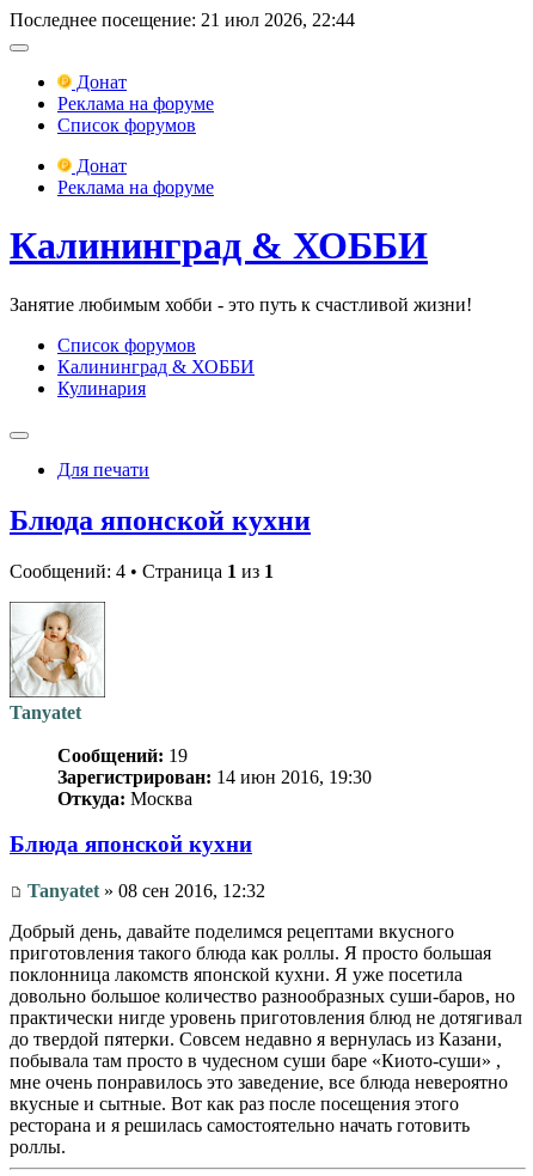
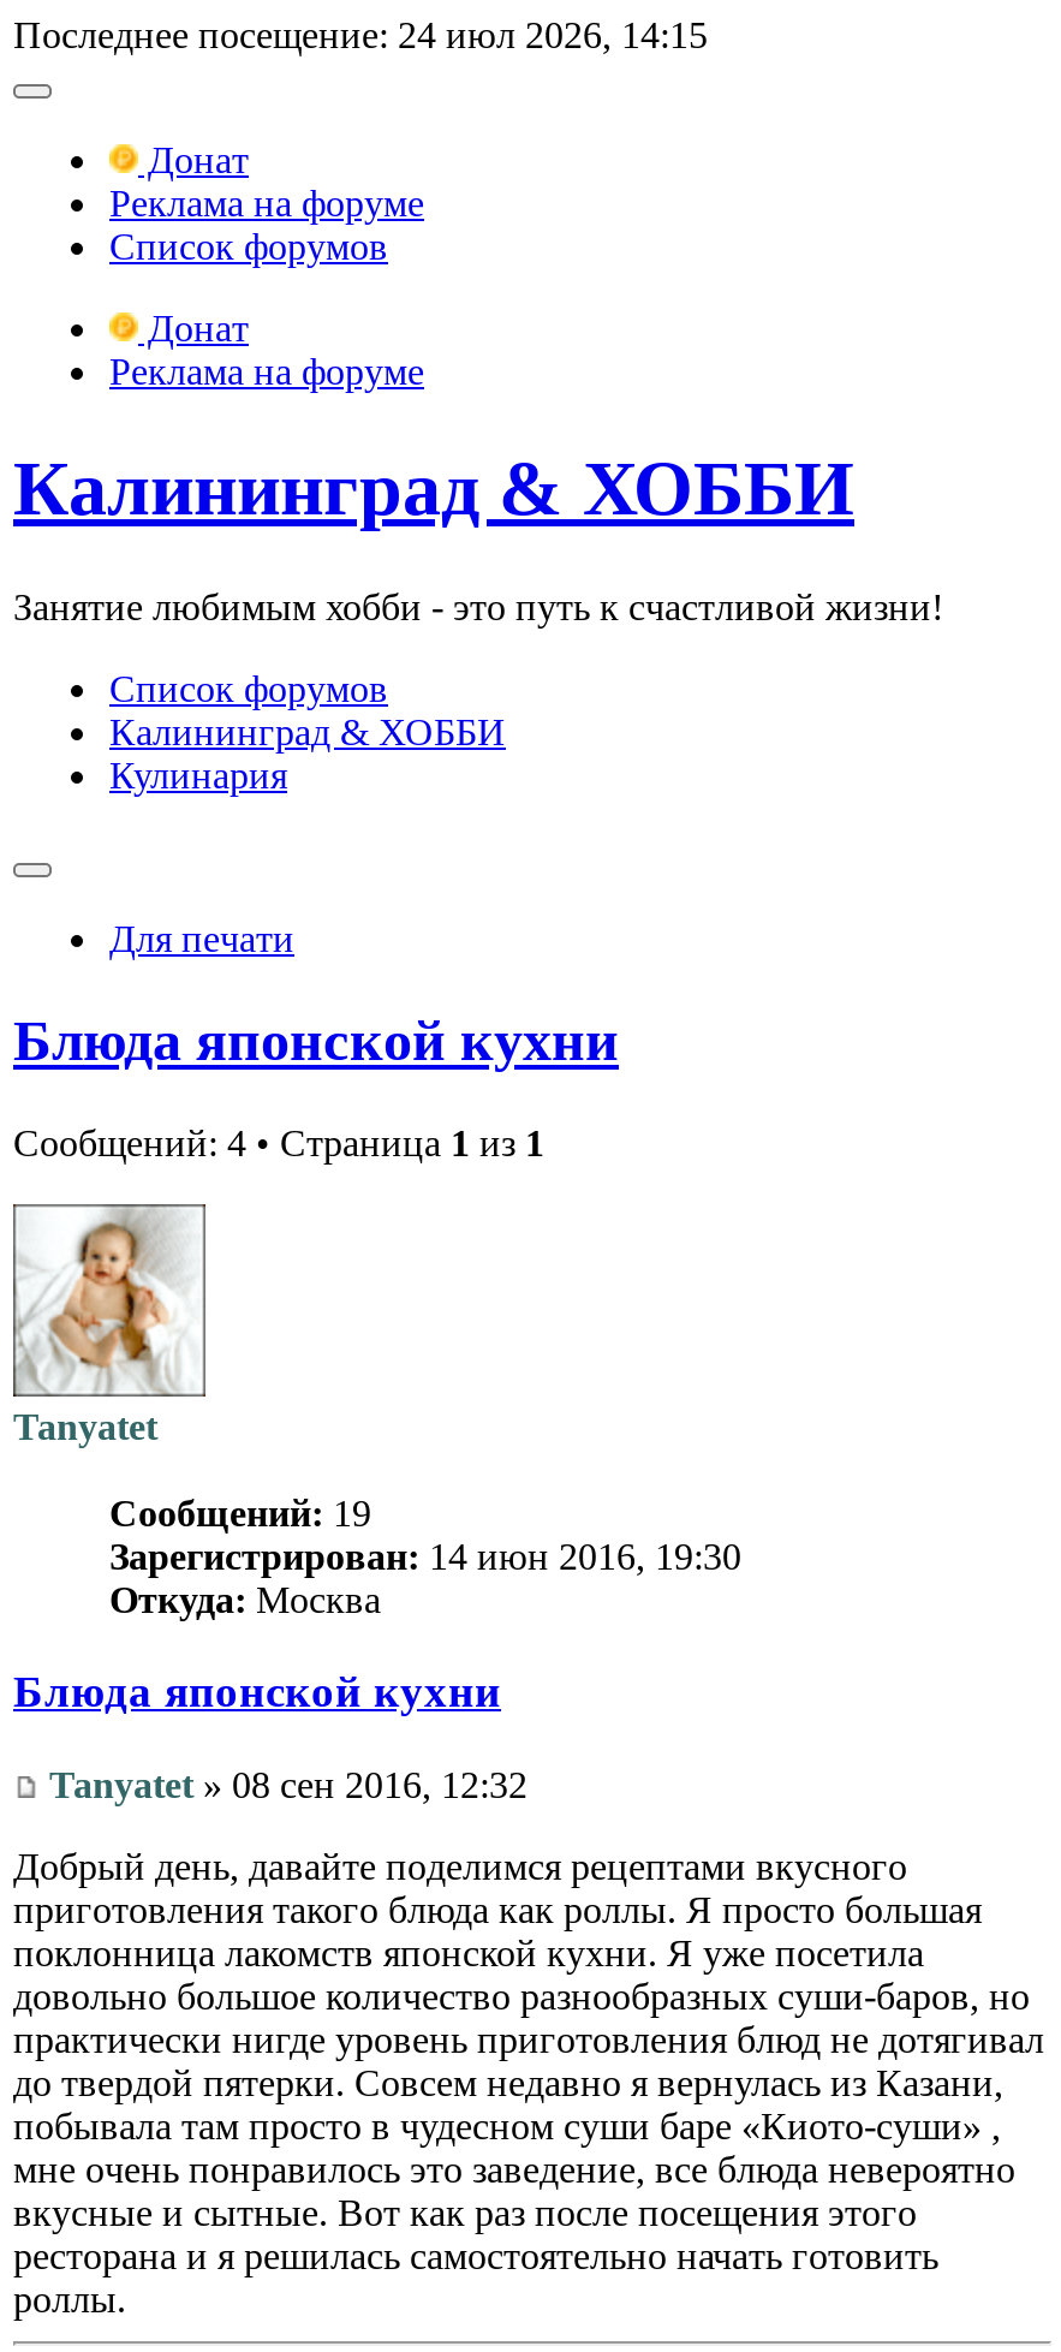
- Последнее посещение: 21 июл 2026, 22:44
+ Последнее посещение: 24 июл 2026, 14:15
